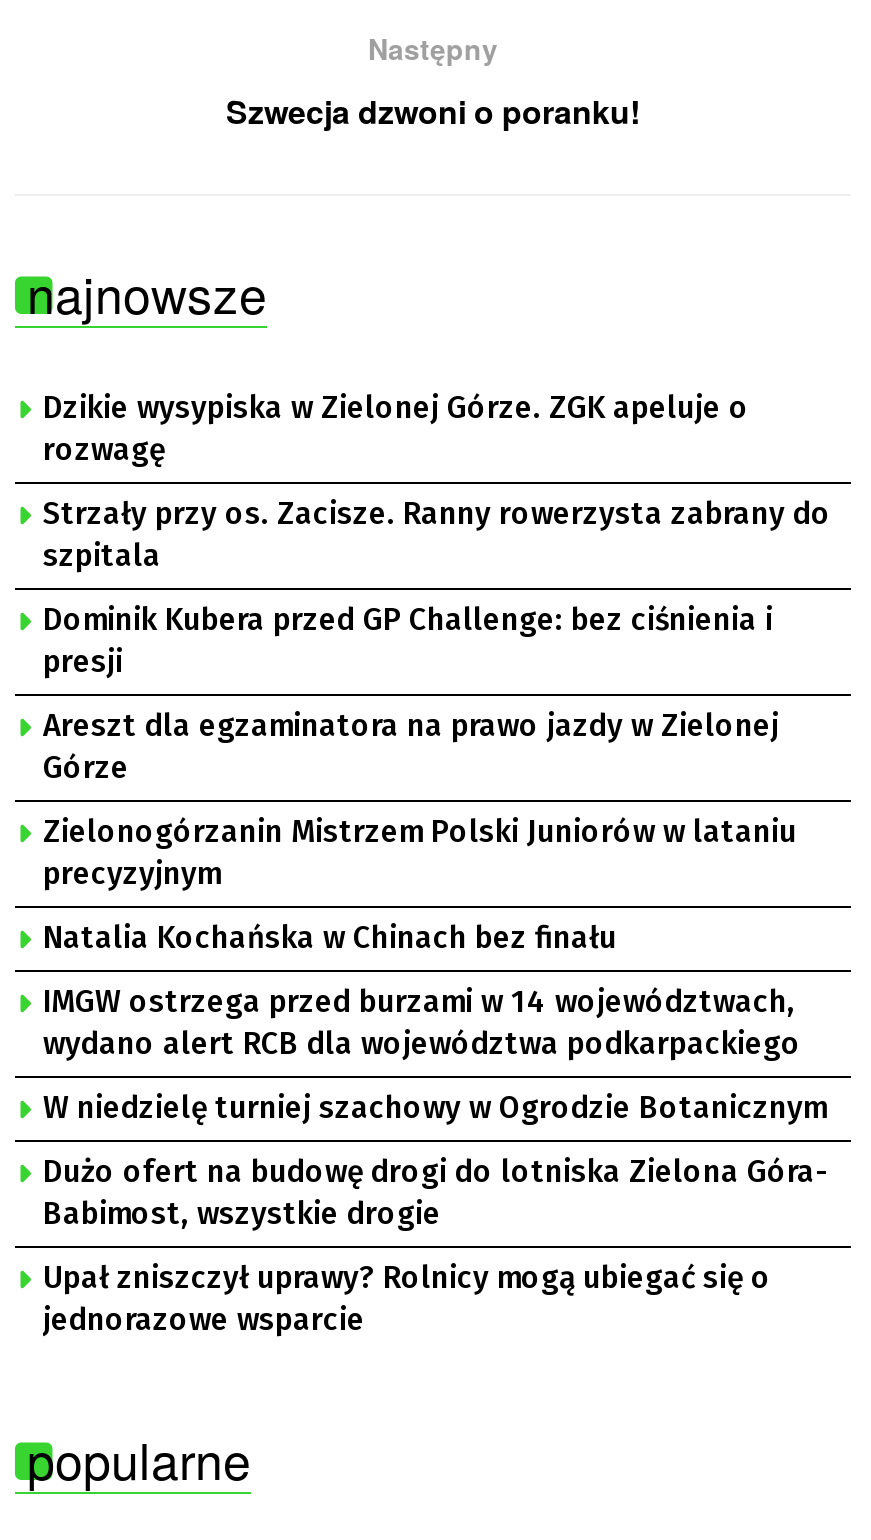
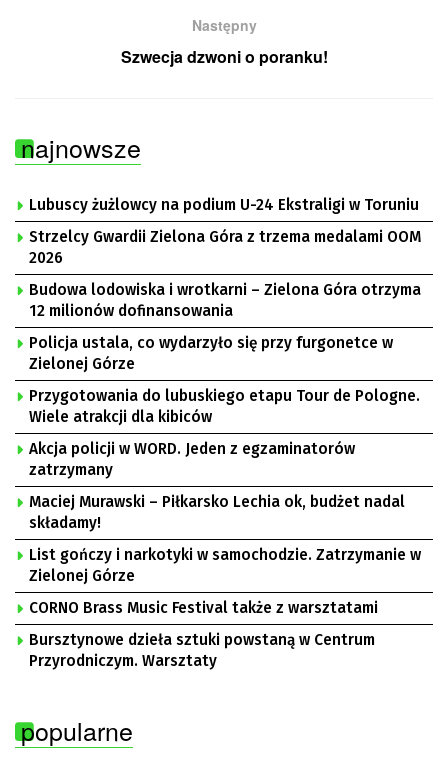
- Dzikie wysypiska w Zielonej Górze. ZGK apeluje o
- rozwagę
+ Lubuscy żużlowcy na podium U-24 Ekstraligi w Toruniu

- Strzały przy os. Zacisze. Ranny rowerzysta zabrany do
- szpitala
+ Strzelcy Gwardii Zielona Góra z trzema medalami OOM
+ 2026

- Dominik Kubera przed GP Challenge: bez ciśnienia i
- presji
+ Budowa lodowiska i wrotkarni – Zielona Góra otrzyma
+ 12 milionów dofinansowania

- Areszt dla egzaminatora na prawo jazdy w Zielonej
- Górze
+ Policja ustala, co wydarzyło się przy furgonetce w
+ Zielonej Górze

- Zielonogórzanin Mistrzem Polski Juniorów w lataniu
- precyzyjnym
+ Przygotowania do lubuskiego etapu Tour de Pologne.
+ Wiele atrakcji dla kibiców

- Natalia Kochańska w Chinach bez finału
+ Akcja policji w WORD. Jeden z egzaminatorów
+ zatrzymany

- IMGW ostrzega przed burzami w 14 województwach,
- wydano alert RCB dla województwa podkarpackiego
+ Maciej Murawski – Piłkarsko Lechia ok, budżet nadal
+ składamy!

- W niedzielę turniej szachowy w Ogrodzie Botanicznym
+ List gończy i narkotyki w samochodzie. Zatrzymanie w
+ Zielonej Górze

- Dużo ofert na budowę drogi do lotniska Zielona Góra-
- Babimost, wszystkie drogie
+ CORNO Brass Music Festival także z warsztatami

- Upał zniszczył uprawy? Rolnicy mogą ubiegać się o
- jednorazowe wsparcie
+ Bursztynowe dzieła sztuki powstaną w Centrum
+ Przyrodniczym. Warsztaty
